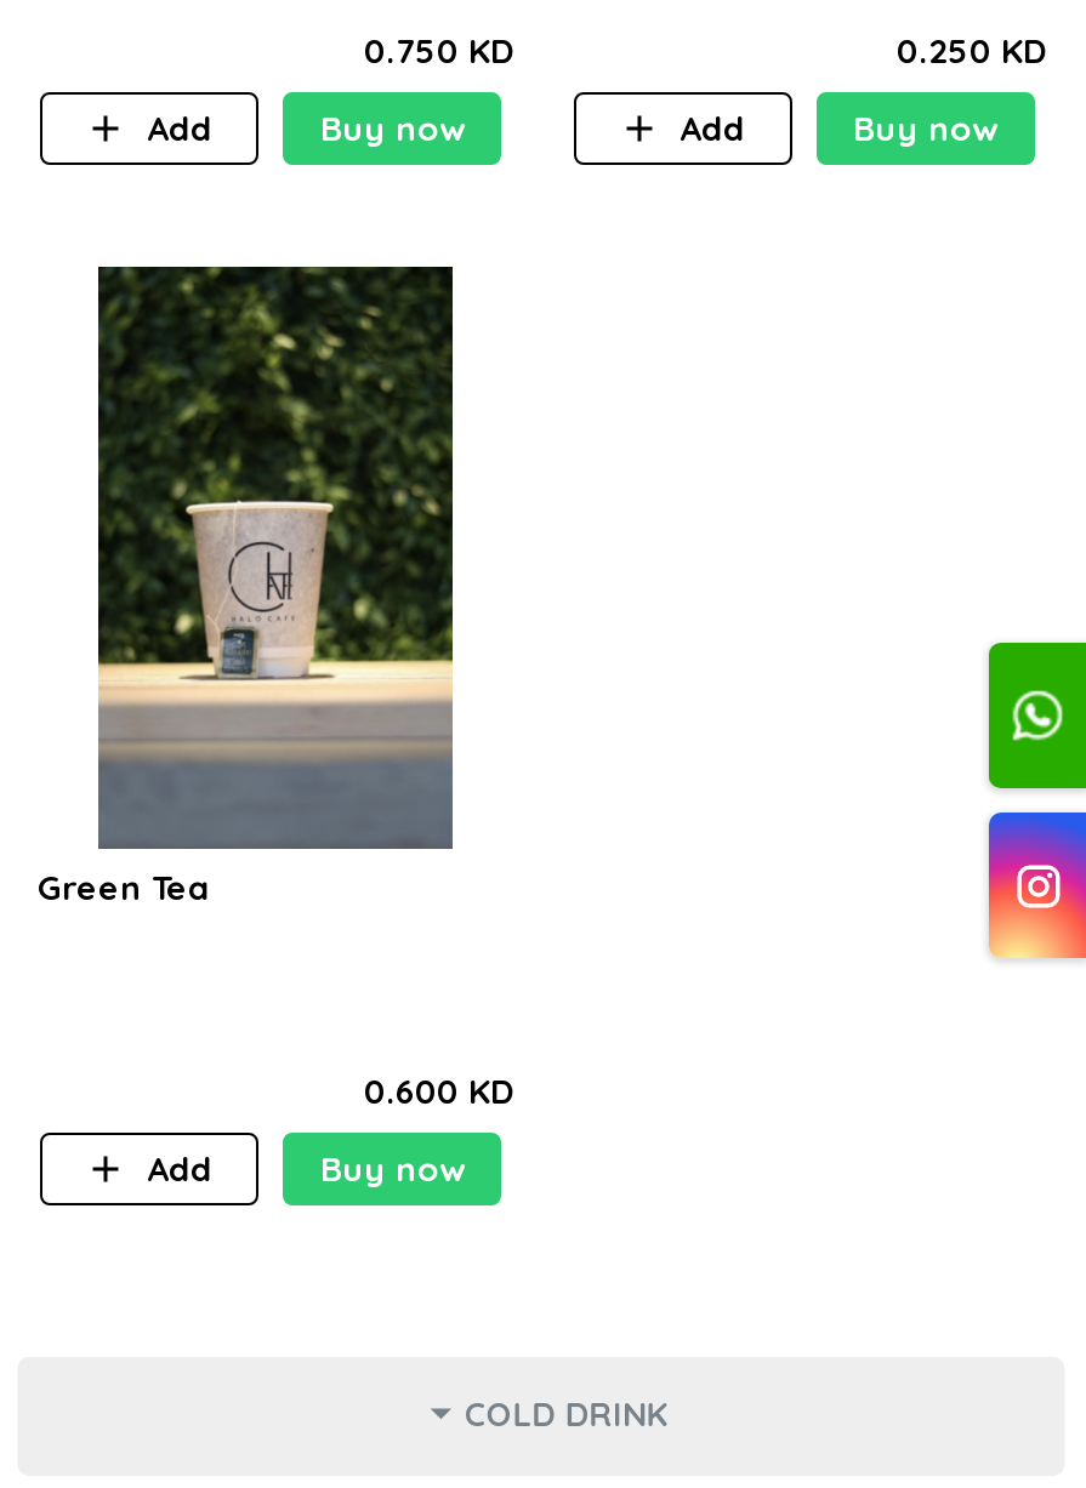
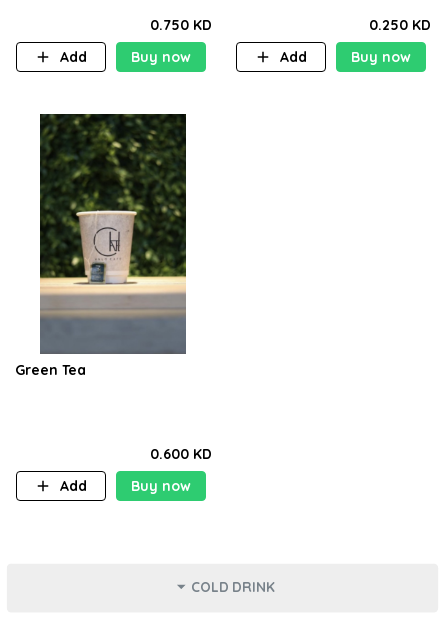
- [image]

- [image]
